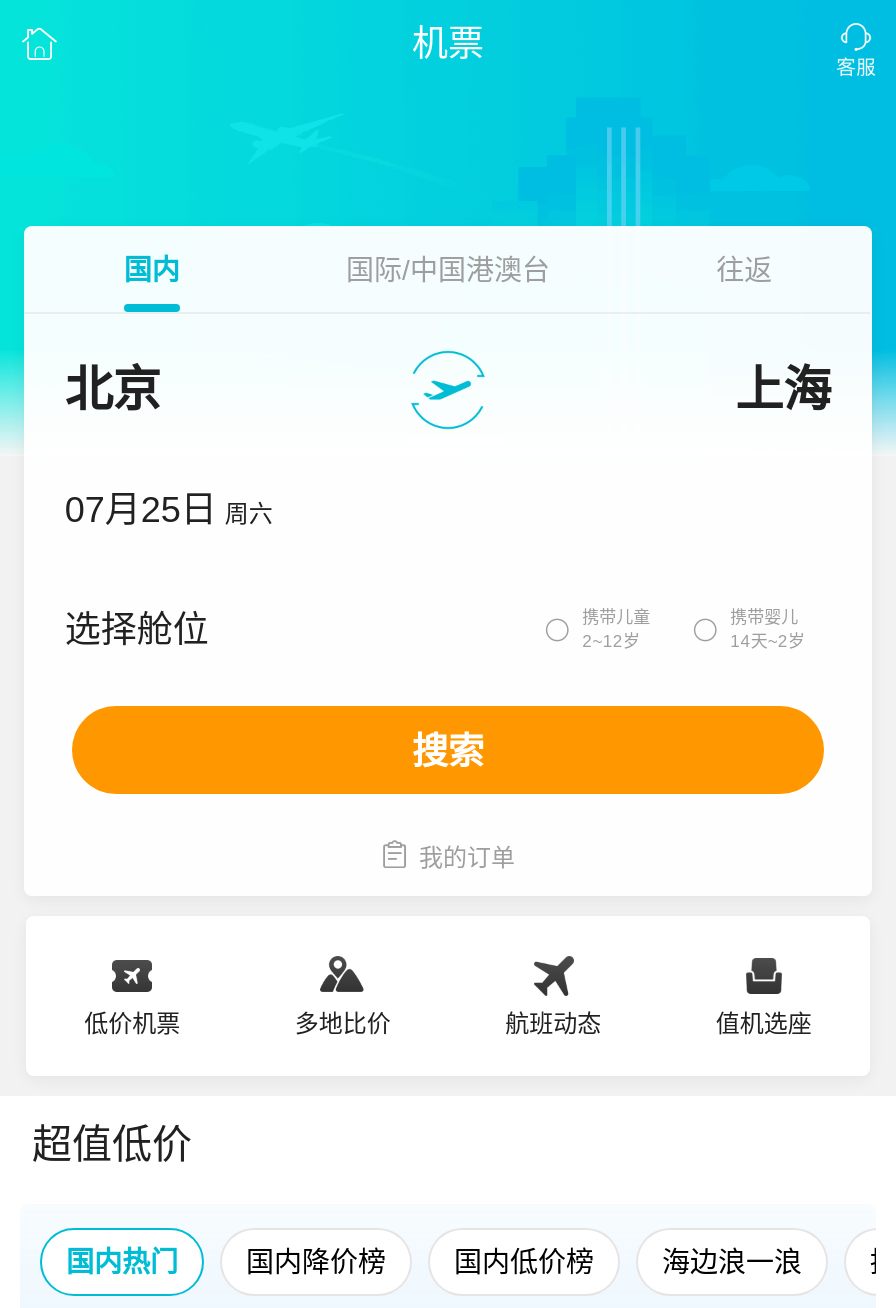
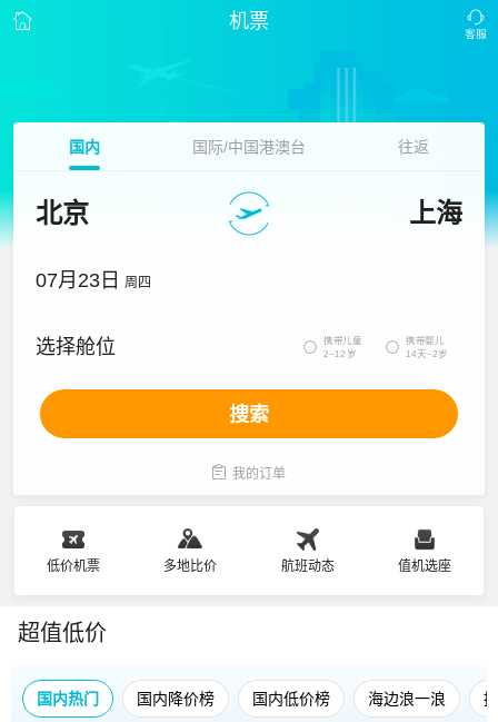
- 07月25日 周六
+ 07月23日 周四
